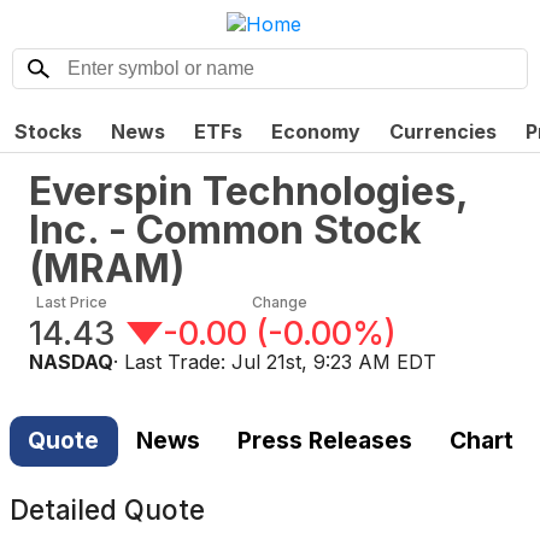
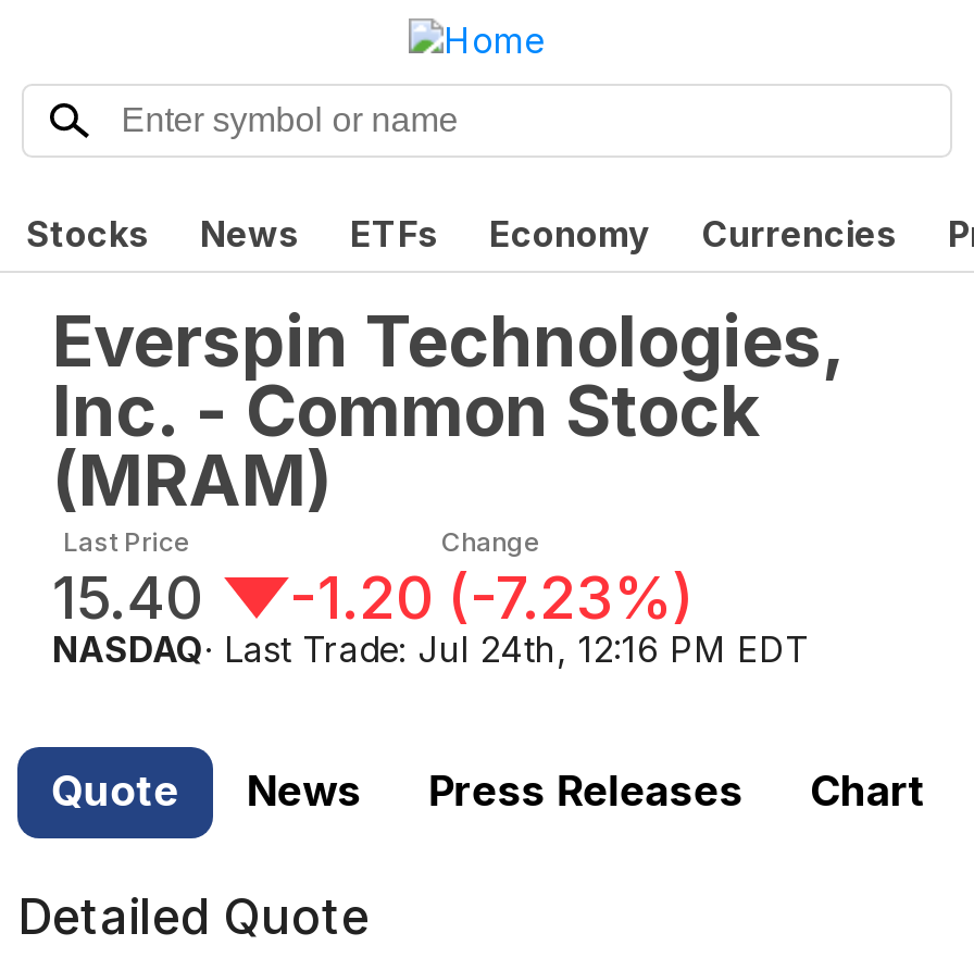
- 14.43
+ 15.40

- -0.00 (-0.00%)
+ -1.20 (-7.23%)

- NASDAQ · Last Trade: Jul 21st, 9:23 AM EDT
+ NASDAQ · Last Trade: Jul 24th, 12:16 PM EDT
